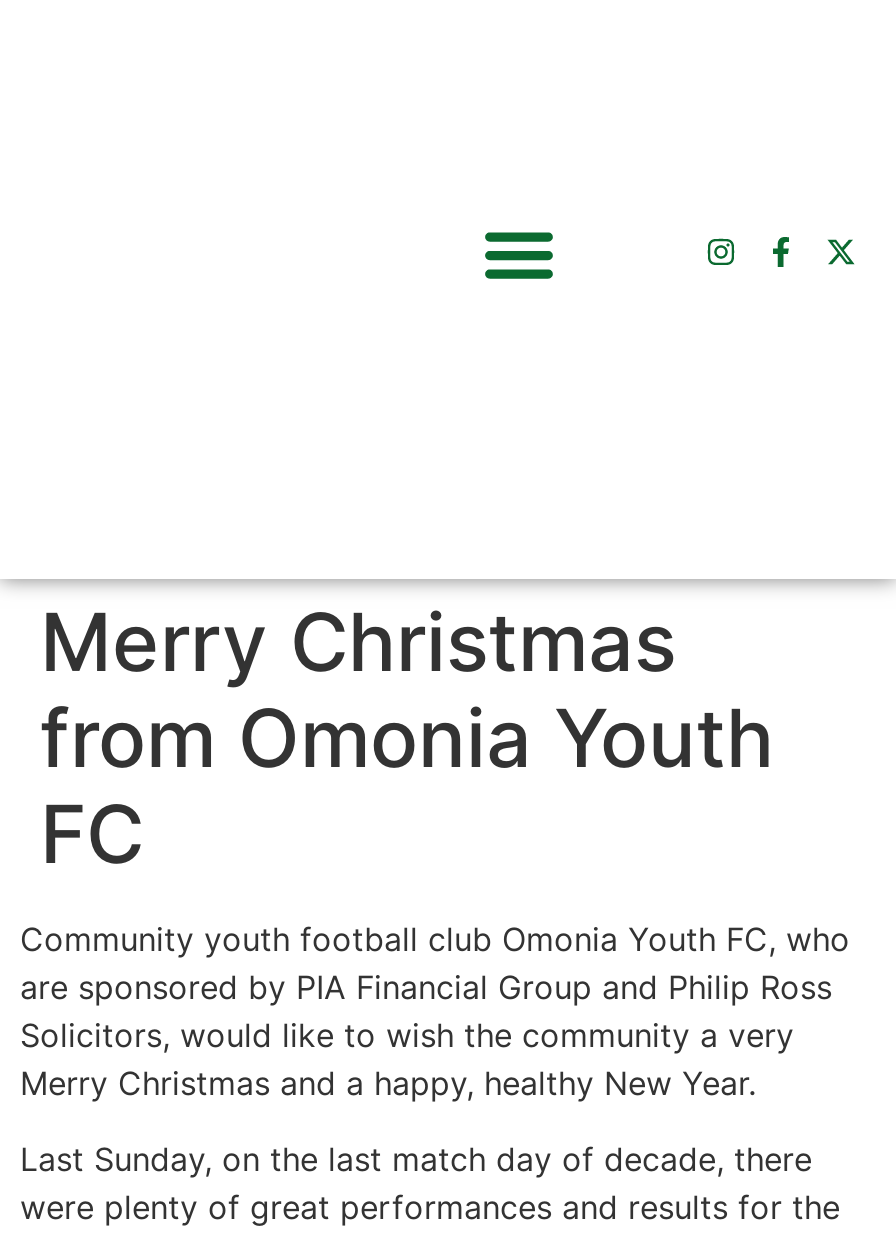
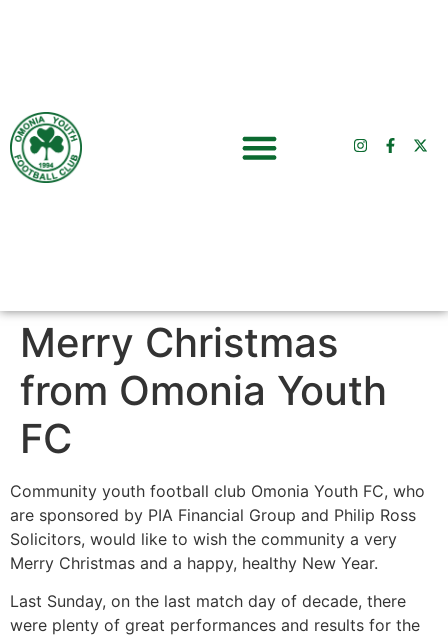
+ [image]
